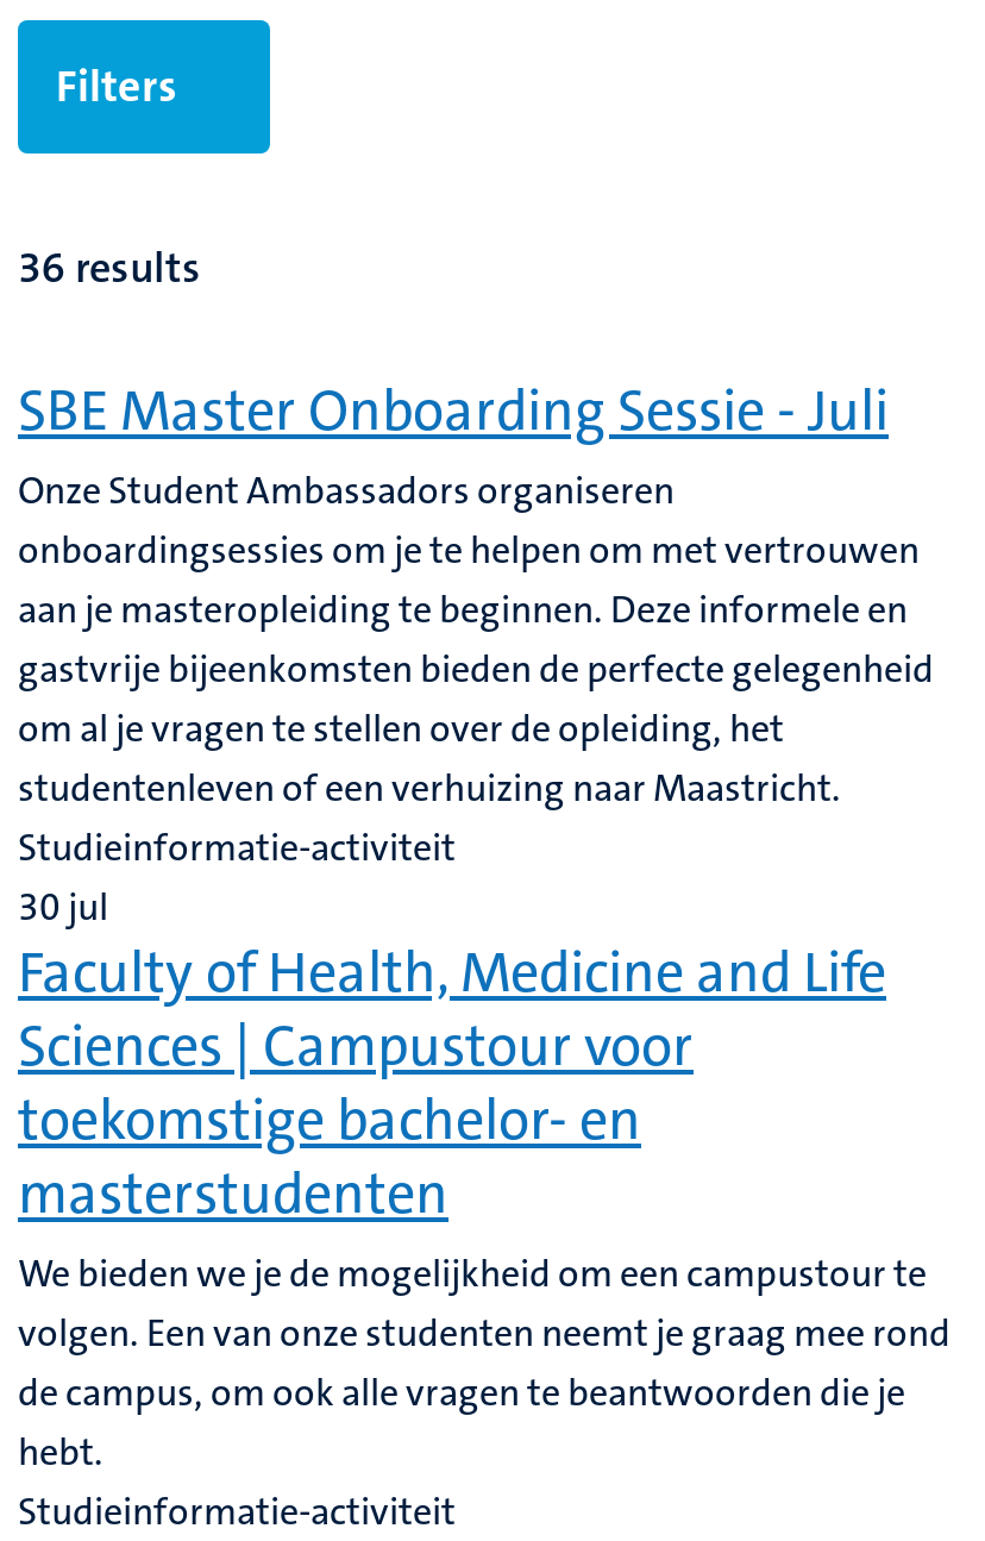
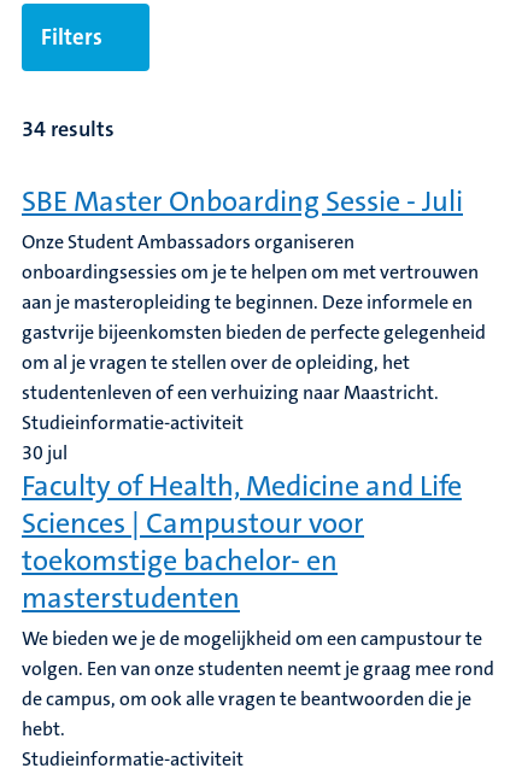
- 36 results
+ 34 results
